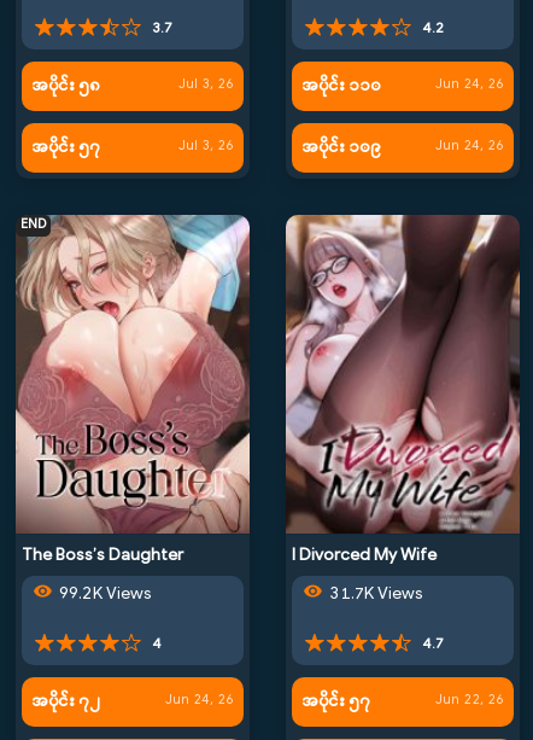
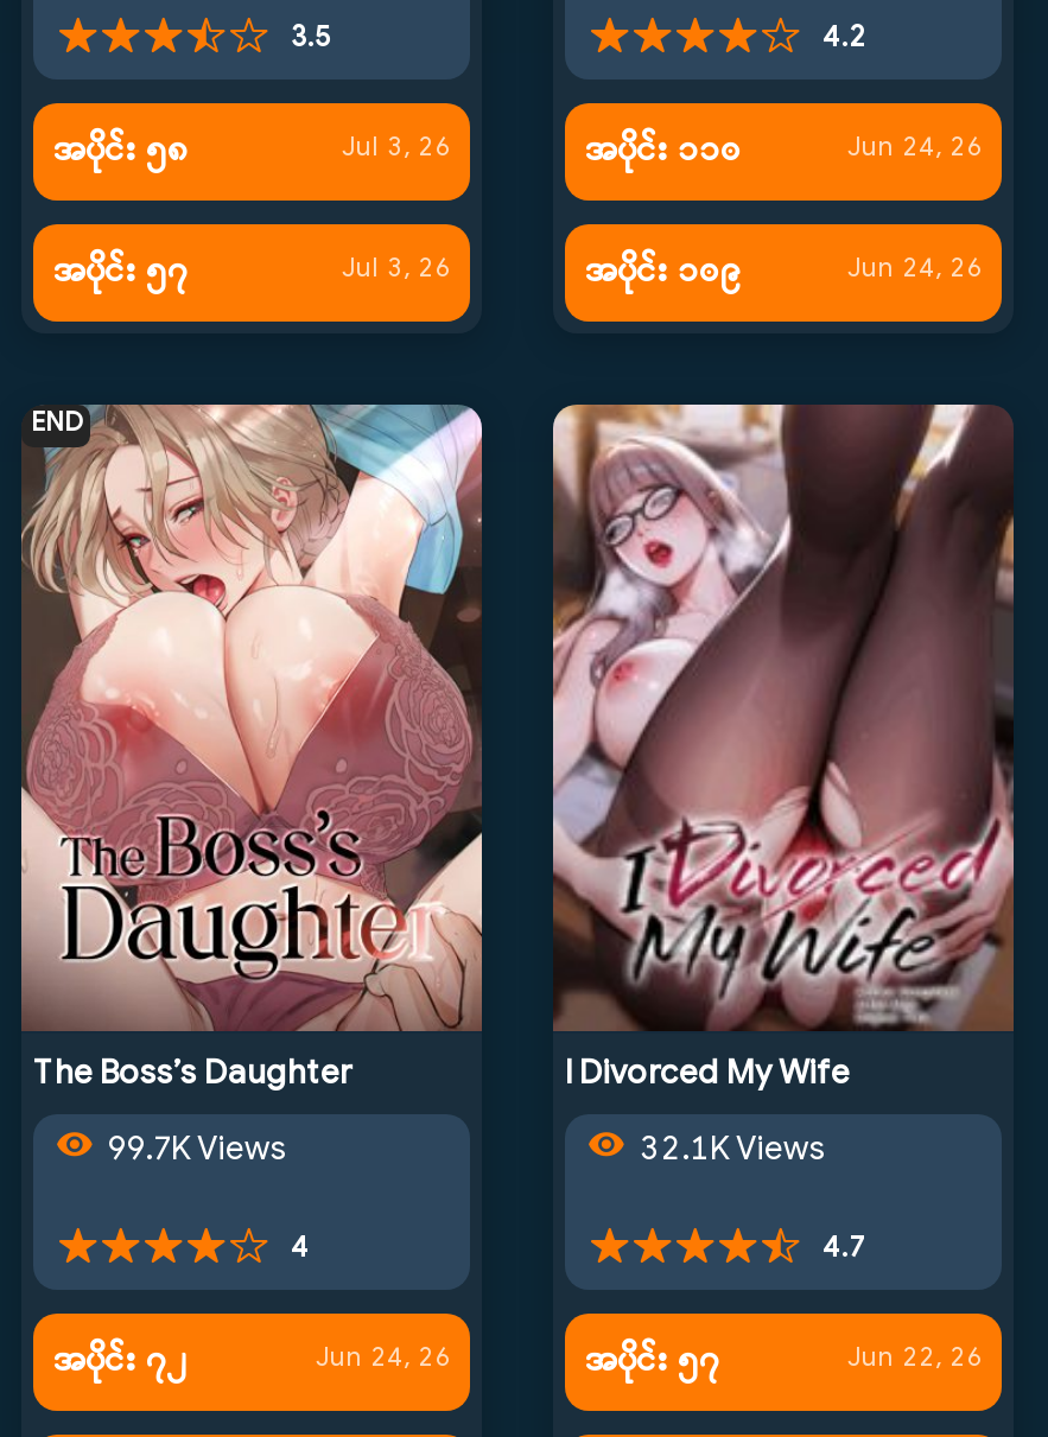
- 3.7
+ 3.5

- 99.2K Views
+ 99.7K Views

- 31.7K Views
+ 32.1K Views
